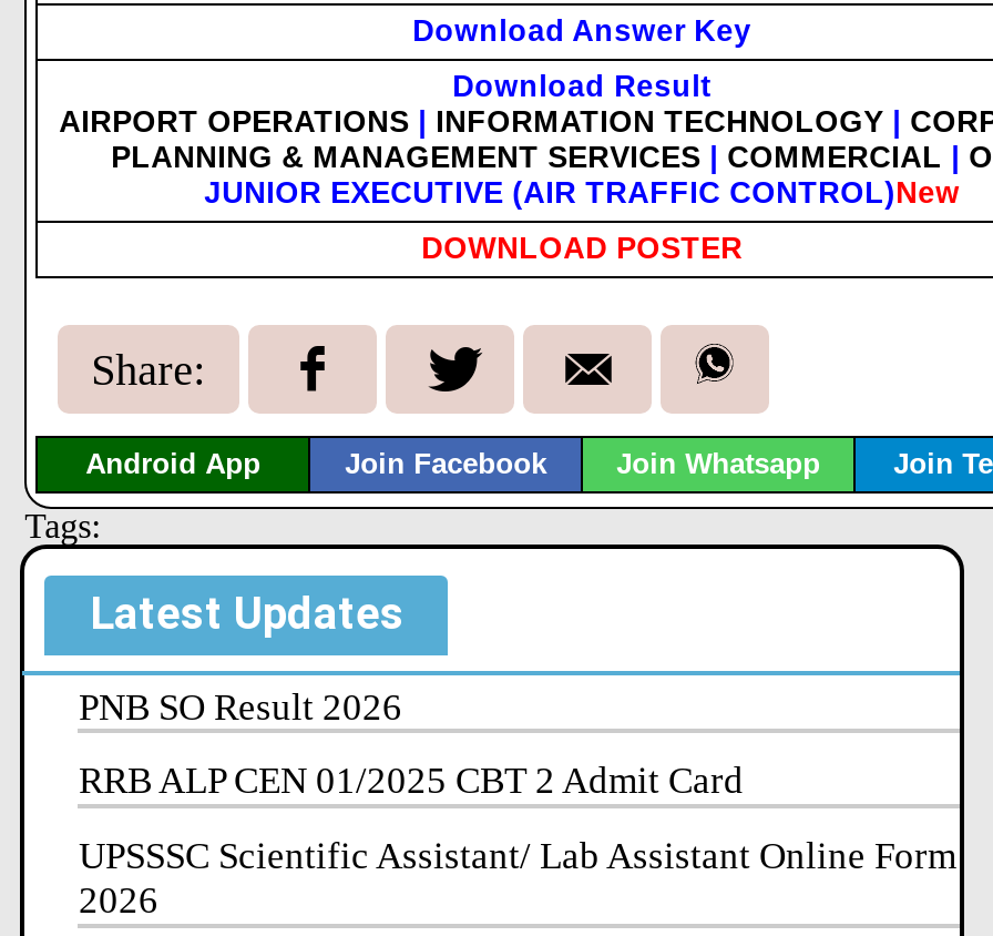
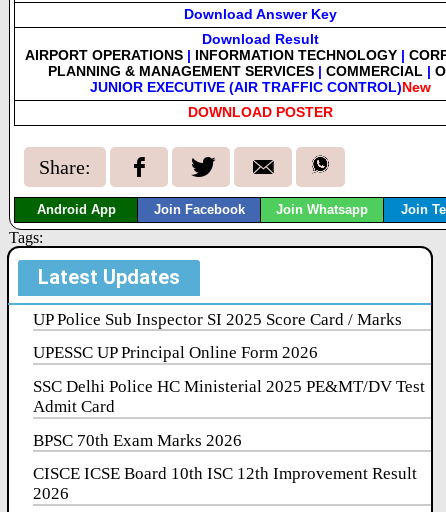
- PNB SO Result 2026
- RRB ALP CEN 01/2025 CBT 2 Admit Card
- UPSSSC Scientific Assistant/ Lab Assistant Online Form
+ UP Police Sub Inspector SI 2025 Score Card / Marks
+ UPESSC UP Principal Online Form 2026
+ SSC Delhi Police HC Ministerial 2025 PE&MT/DV Test
+ Admit Card
+ BPSC 70th Exam Marks 2026
+ CISCE ICSE Board 10th ISC 12th Improvement Result
